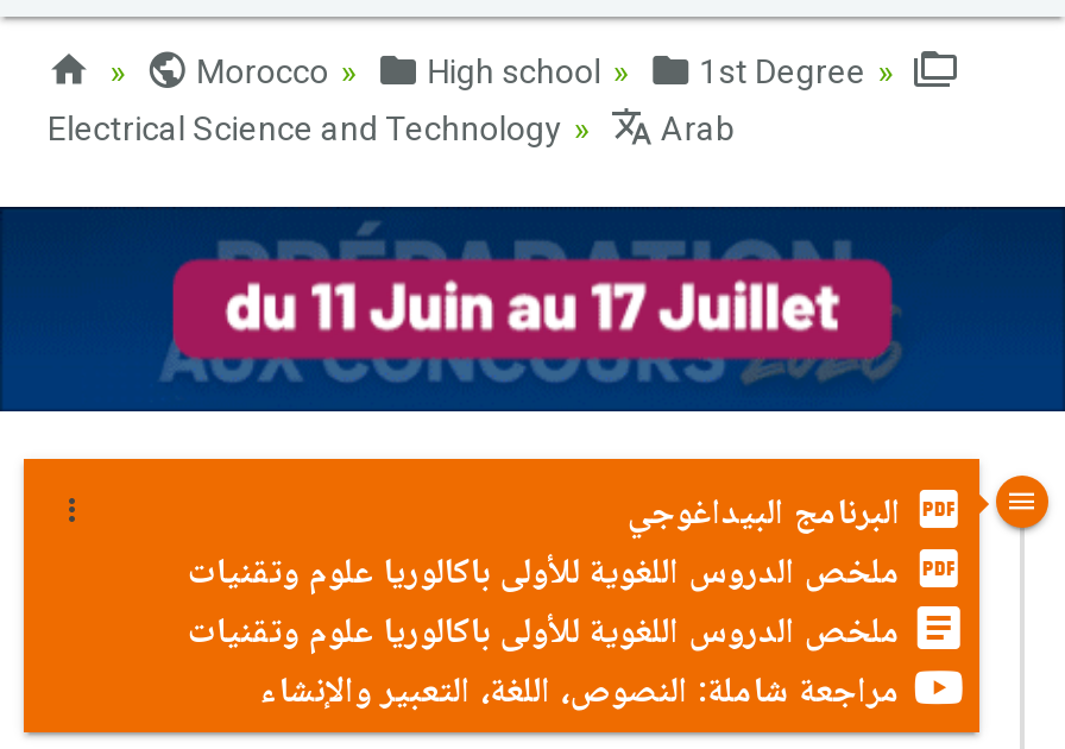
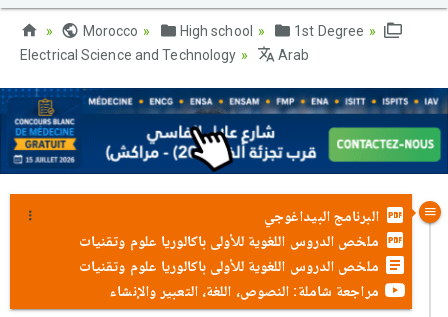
- [image]
+ [image]
